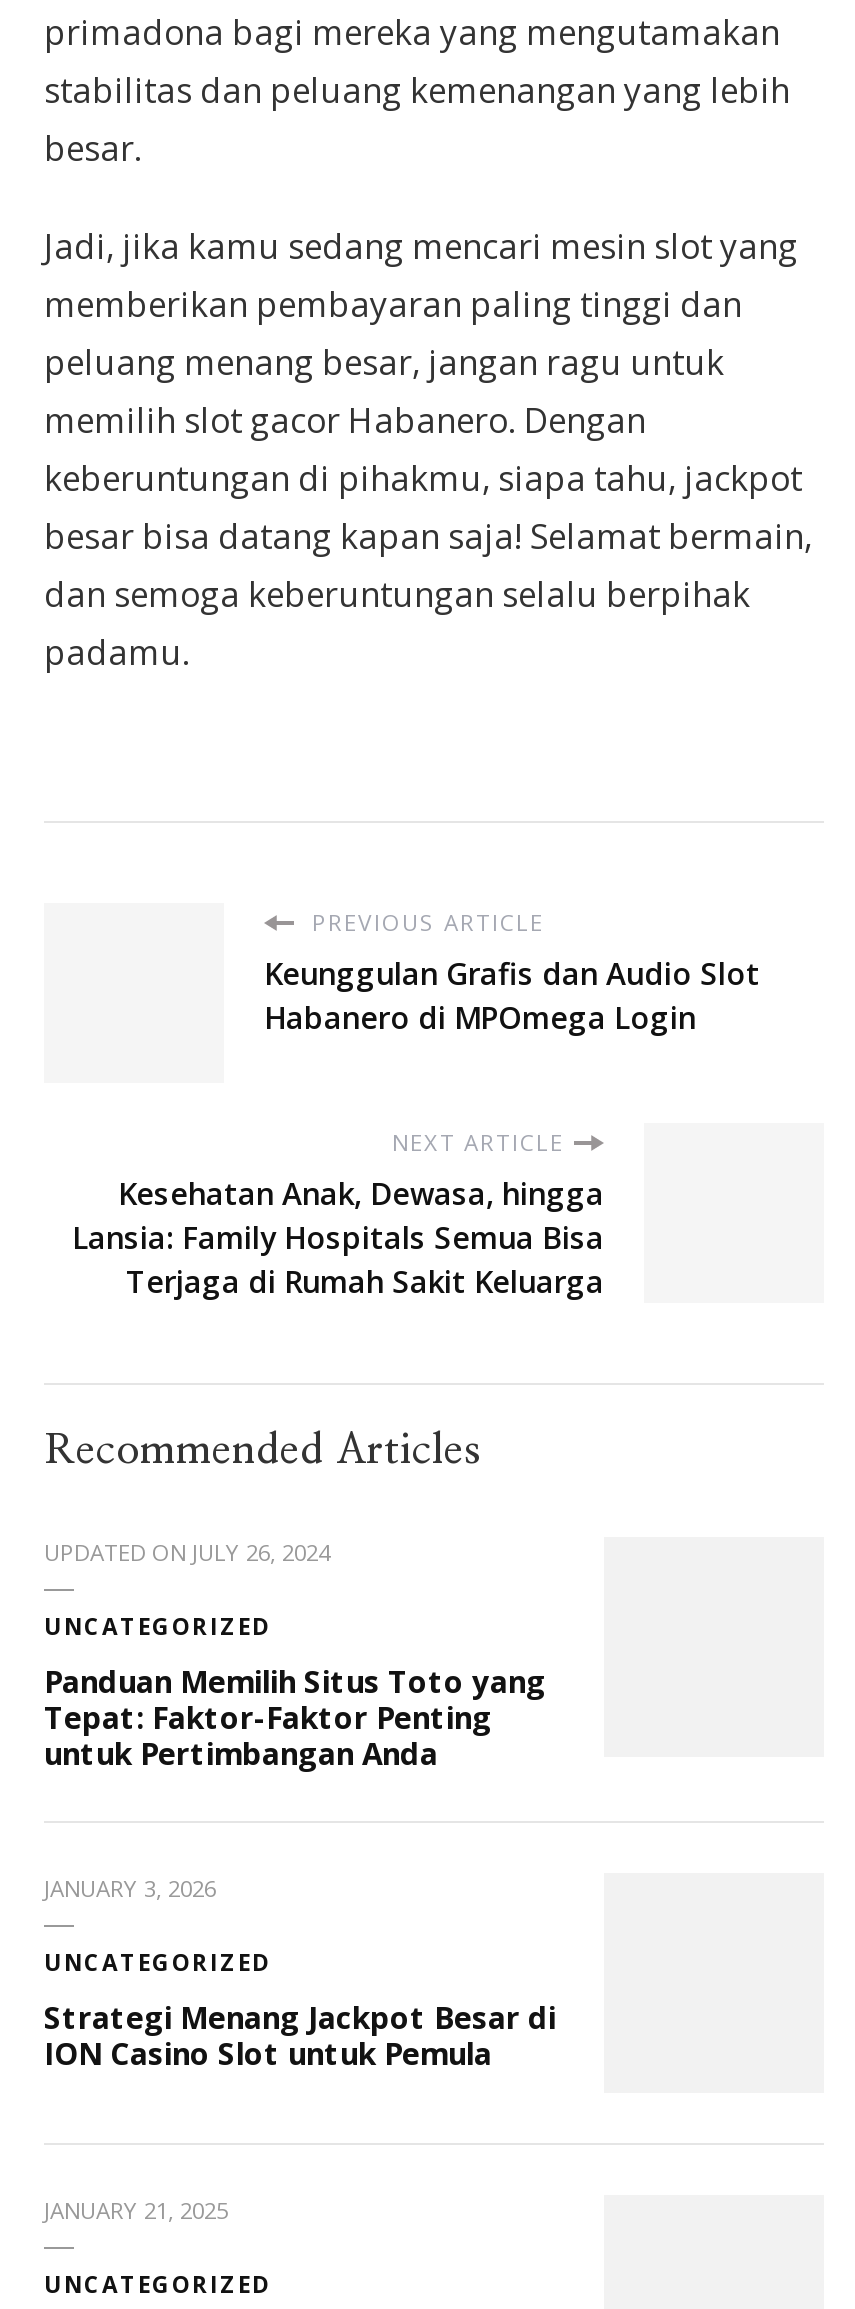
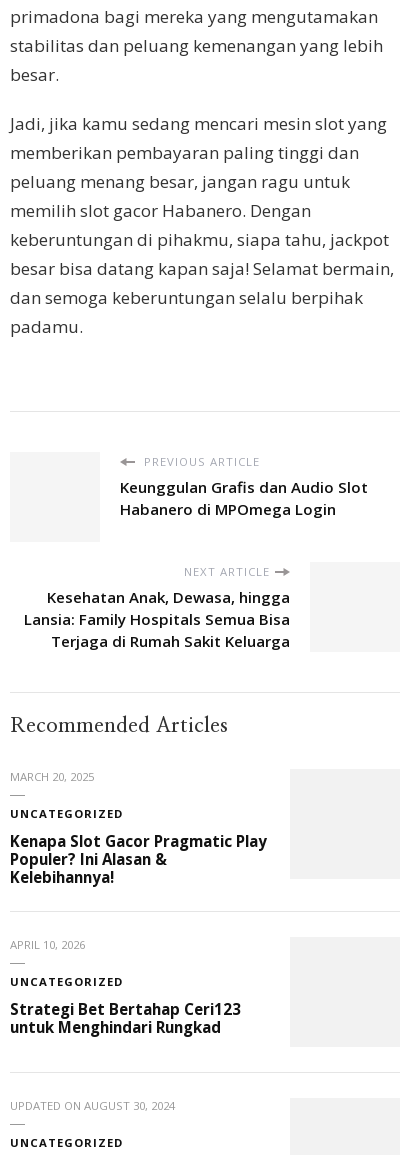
- UPDATED ON JULY 26, 2024
+ MARCH 20, 2025

- Panduan Memilih Situs Toto yang
- Tepat: Faktor-Faktor Penting
- untuk Pertimbangan Anda
+ Kenapa Slot Gacor Pragmatic Play
+ Populer? Ini Alasan &
+ Kelebihannya!

- JANUARY 3, 2026
+ APRIL 10, 2026

- Strategi Menang Jackpot Besar di
- ION Casino Slot untuk Pemula
+ Strategi Bet Bertahap Ceri123
+ untuk Menghindari Rungkad

- JANUARY 21, 2025
+ UPDATED ON AUGUST 30, 2024
